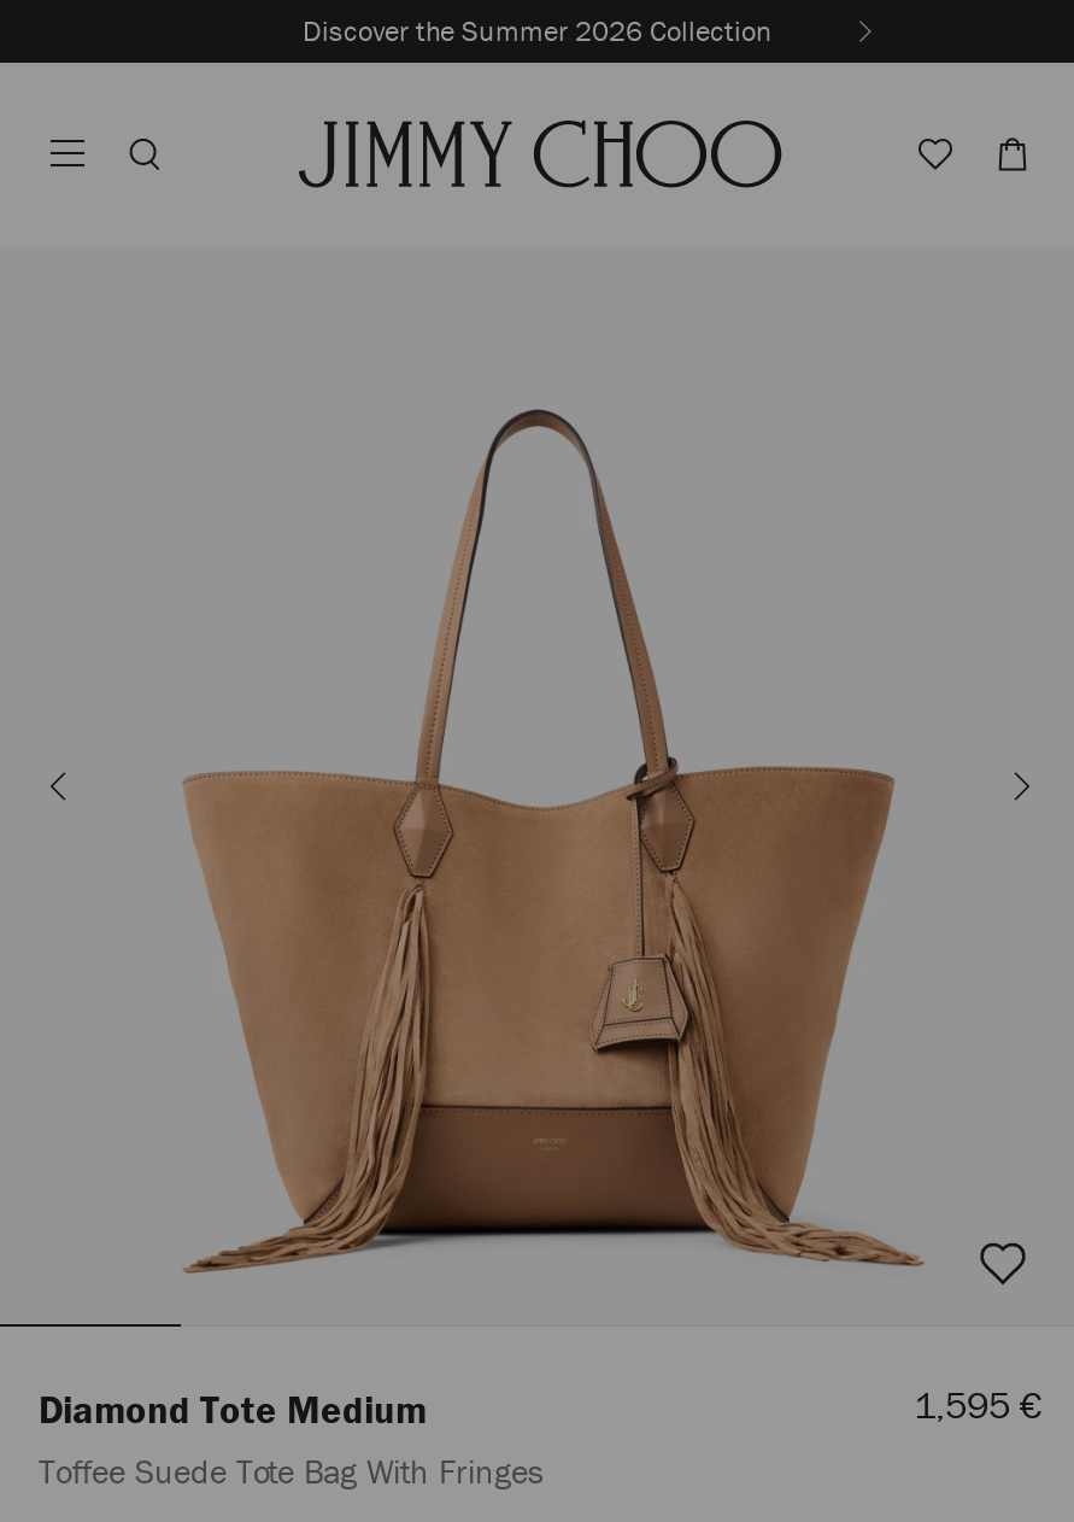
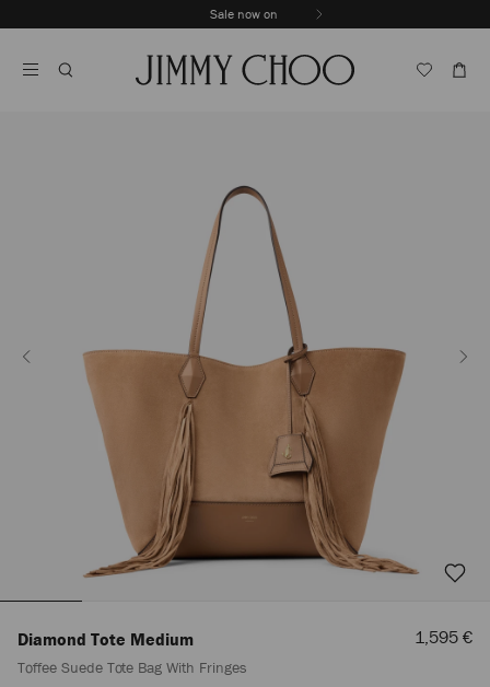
- Discover the Summer 2026 Collection
+ Sale now on
